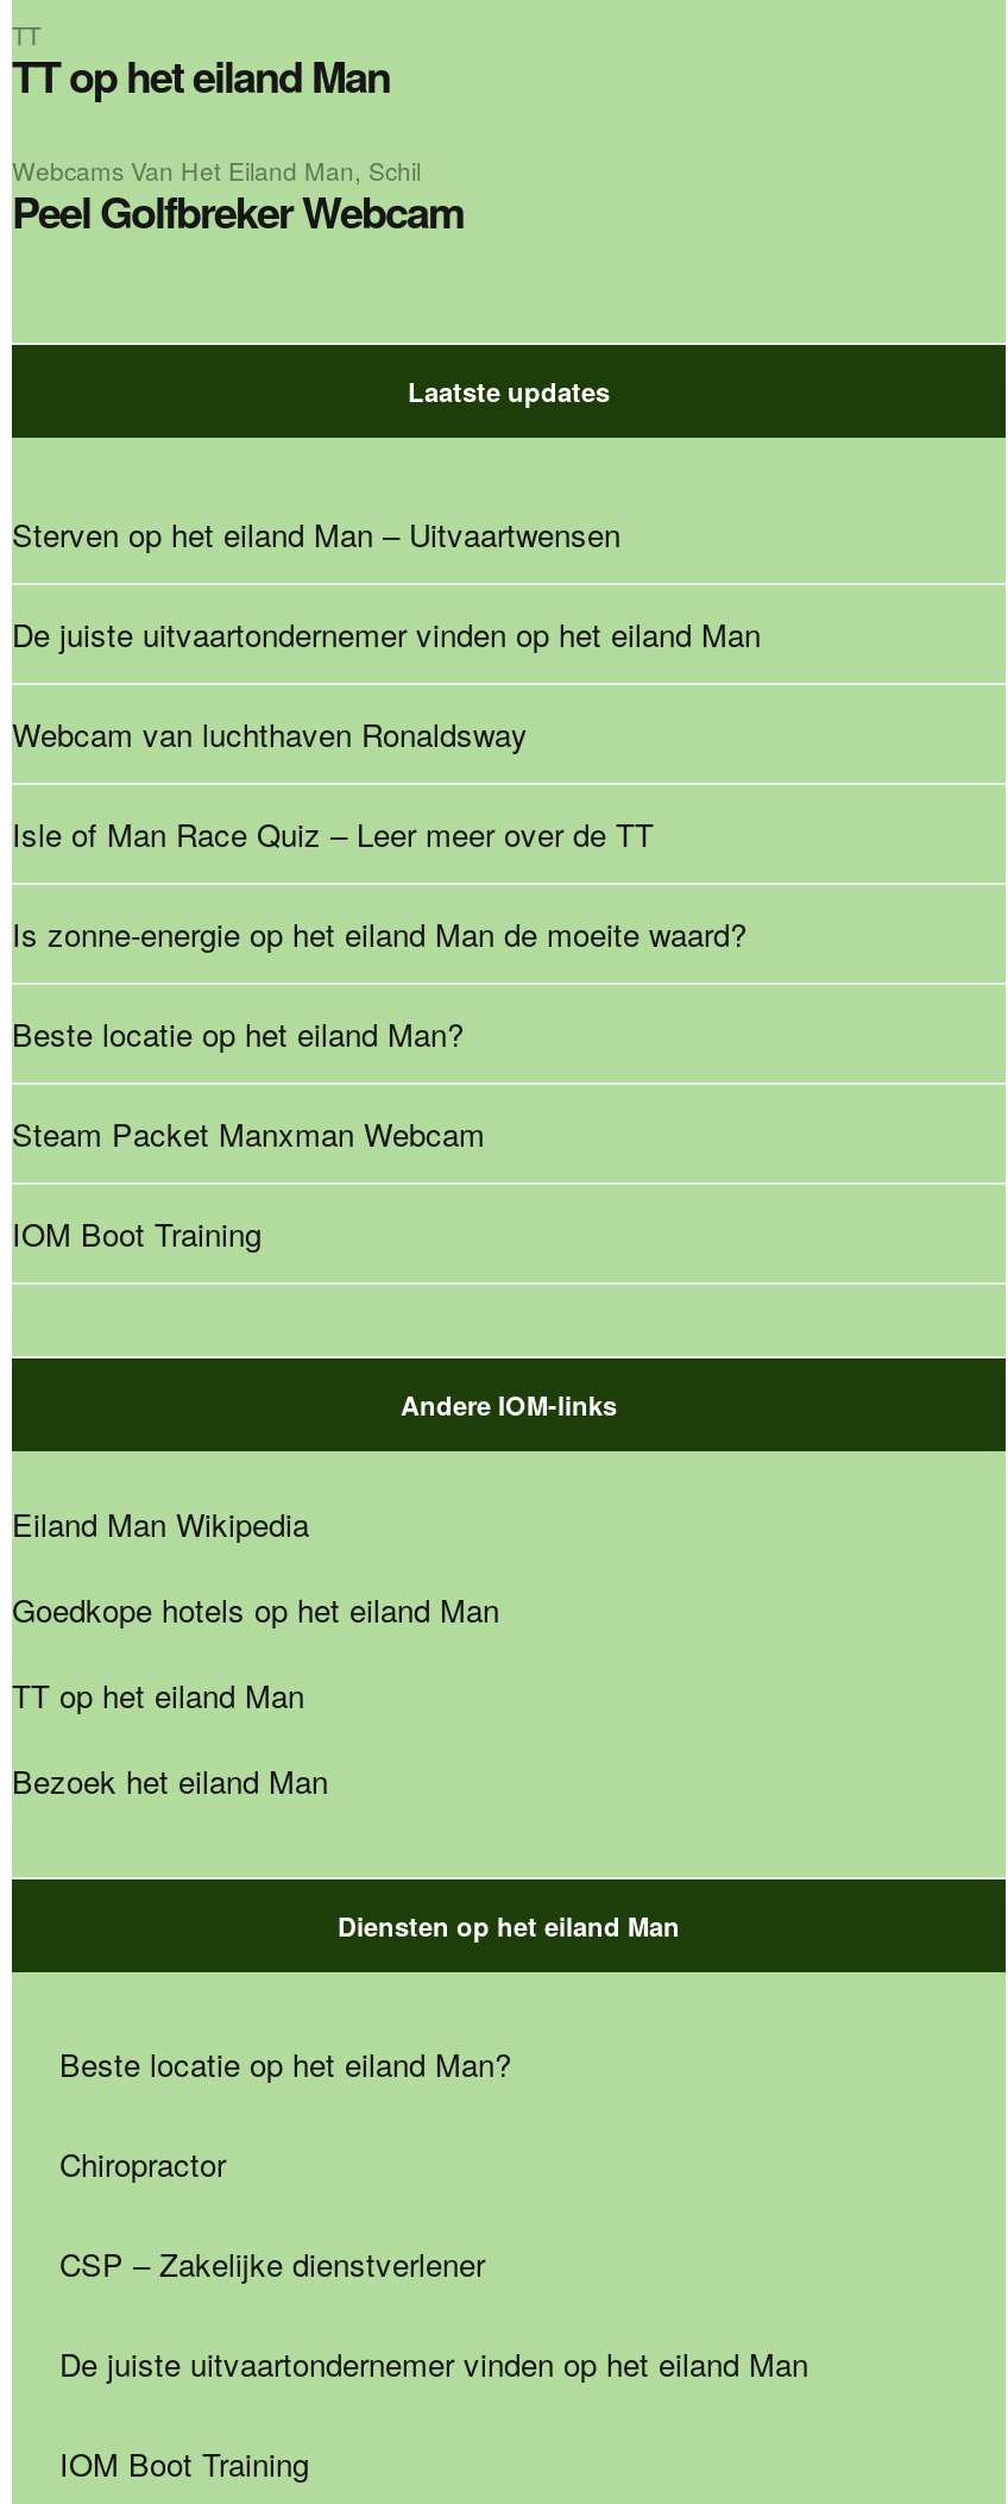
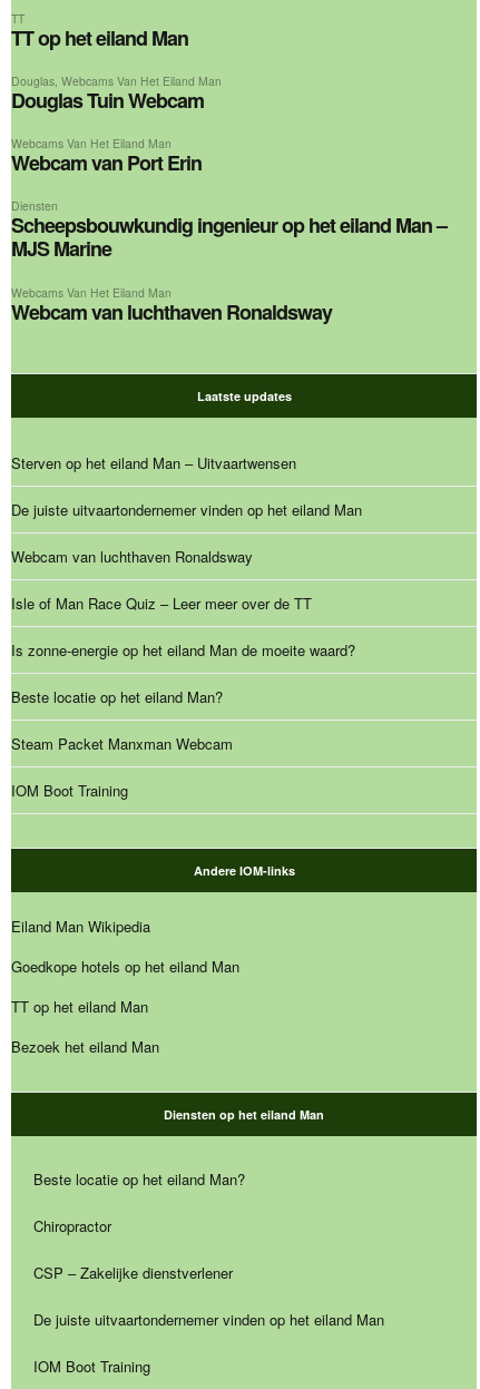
- Webcams Van Het Eiland Man, Schil
- Peel Golfbreker Webcam
+ Douglas, Webcams Van Het Eiland Man
+ Douglas Tuin Webcam
+ Webcams Van Het Eiland Man
+ Webcam van Port Erin
+ Diensten
+ Scheepsbouwkundig ingenieur op het eiland Man –
+ MJS Marine
+ Webcams Van Het Eiland Man
+ Webcam van luchthaven Ronaldsway
